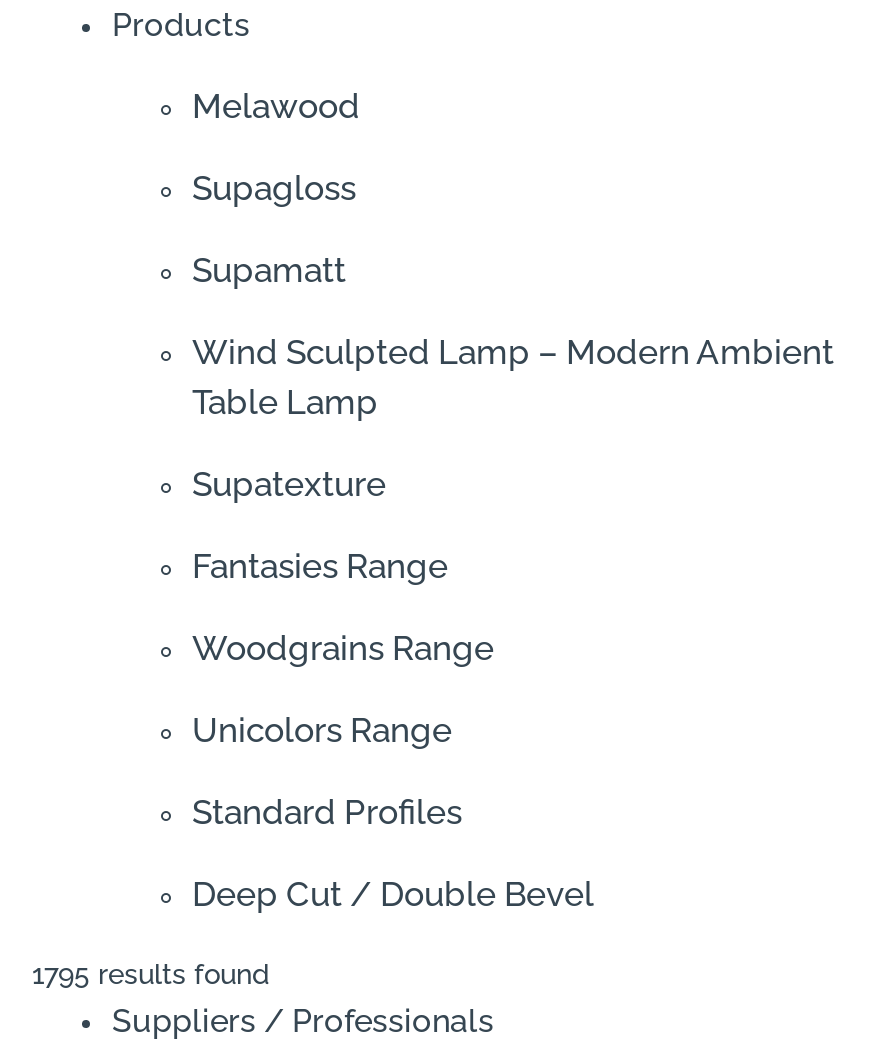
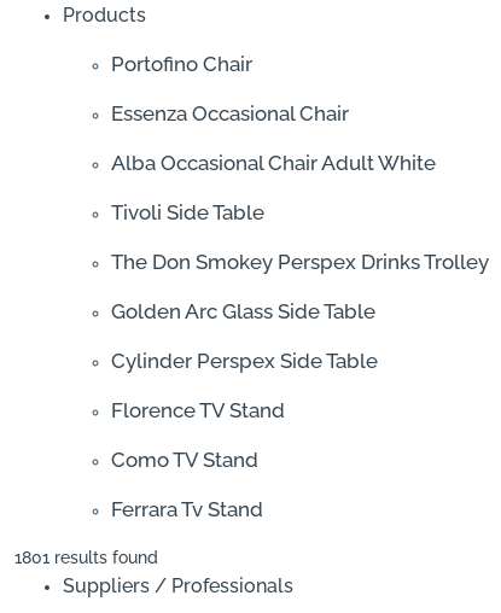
- Melawood
+ Portofino Chair

- Supagloss
+ Essenza Occasional Chair

- Supamatt
+ Alba Occasional Chair Adult White

- Wind Sculpted Lamp – Modern Ambient
- Table Lamp
+ Tivoli Side Table

- Supatexture
+ The Don Smokey Perspex Drinks Trolley

- Fantasies Range
+ Golden Arc Glass Side Table

- Woodgrains Range
+ Cylinder Perspex Side Table

- Unicolors Range
+ Florence TV Stand

- Standard Profiles
+ Como TV Stand

- Deep Cut / Double Bevel
+ Ferrara Tv Stand

- 1795 results found
+ 1801 results found
